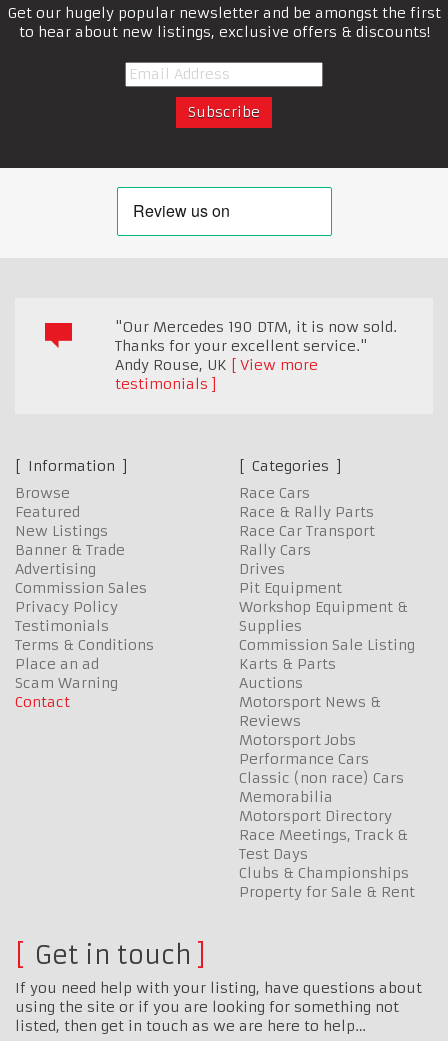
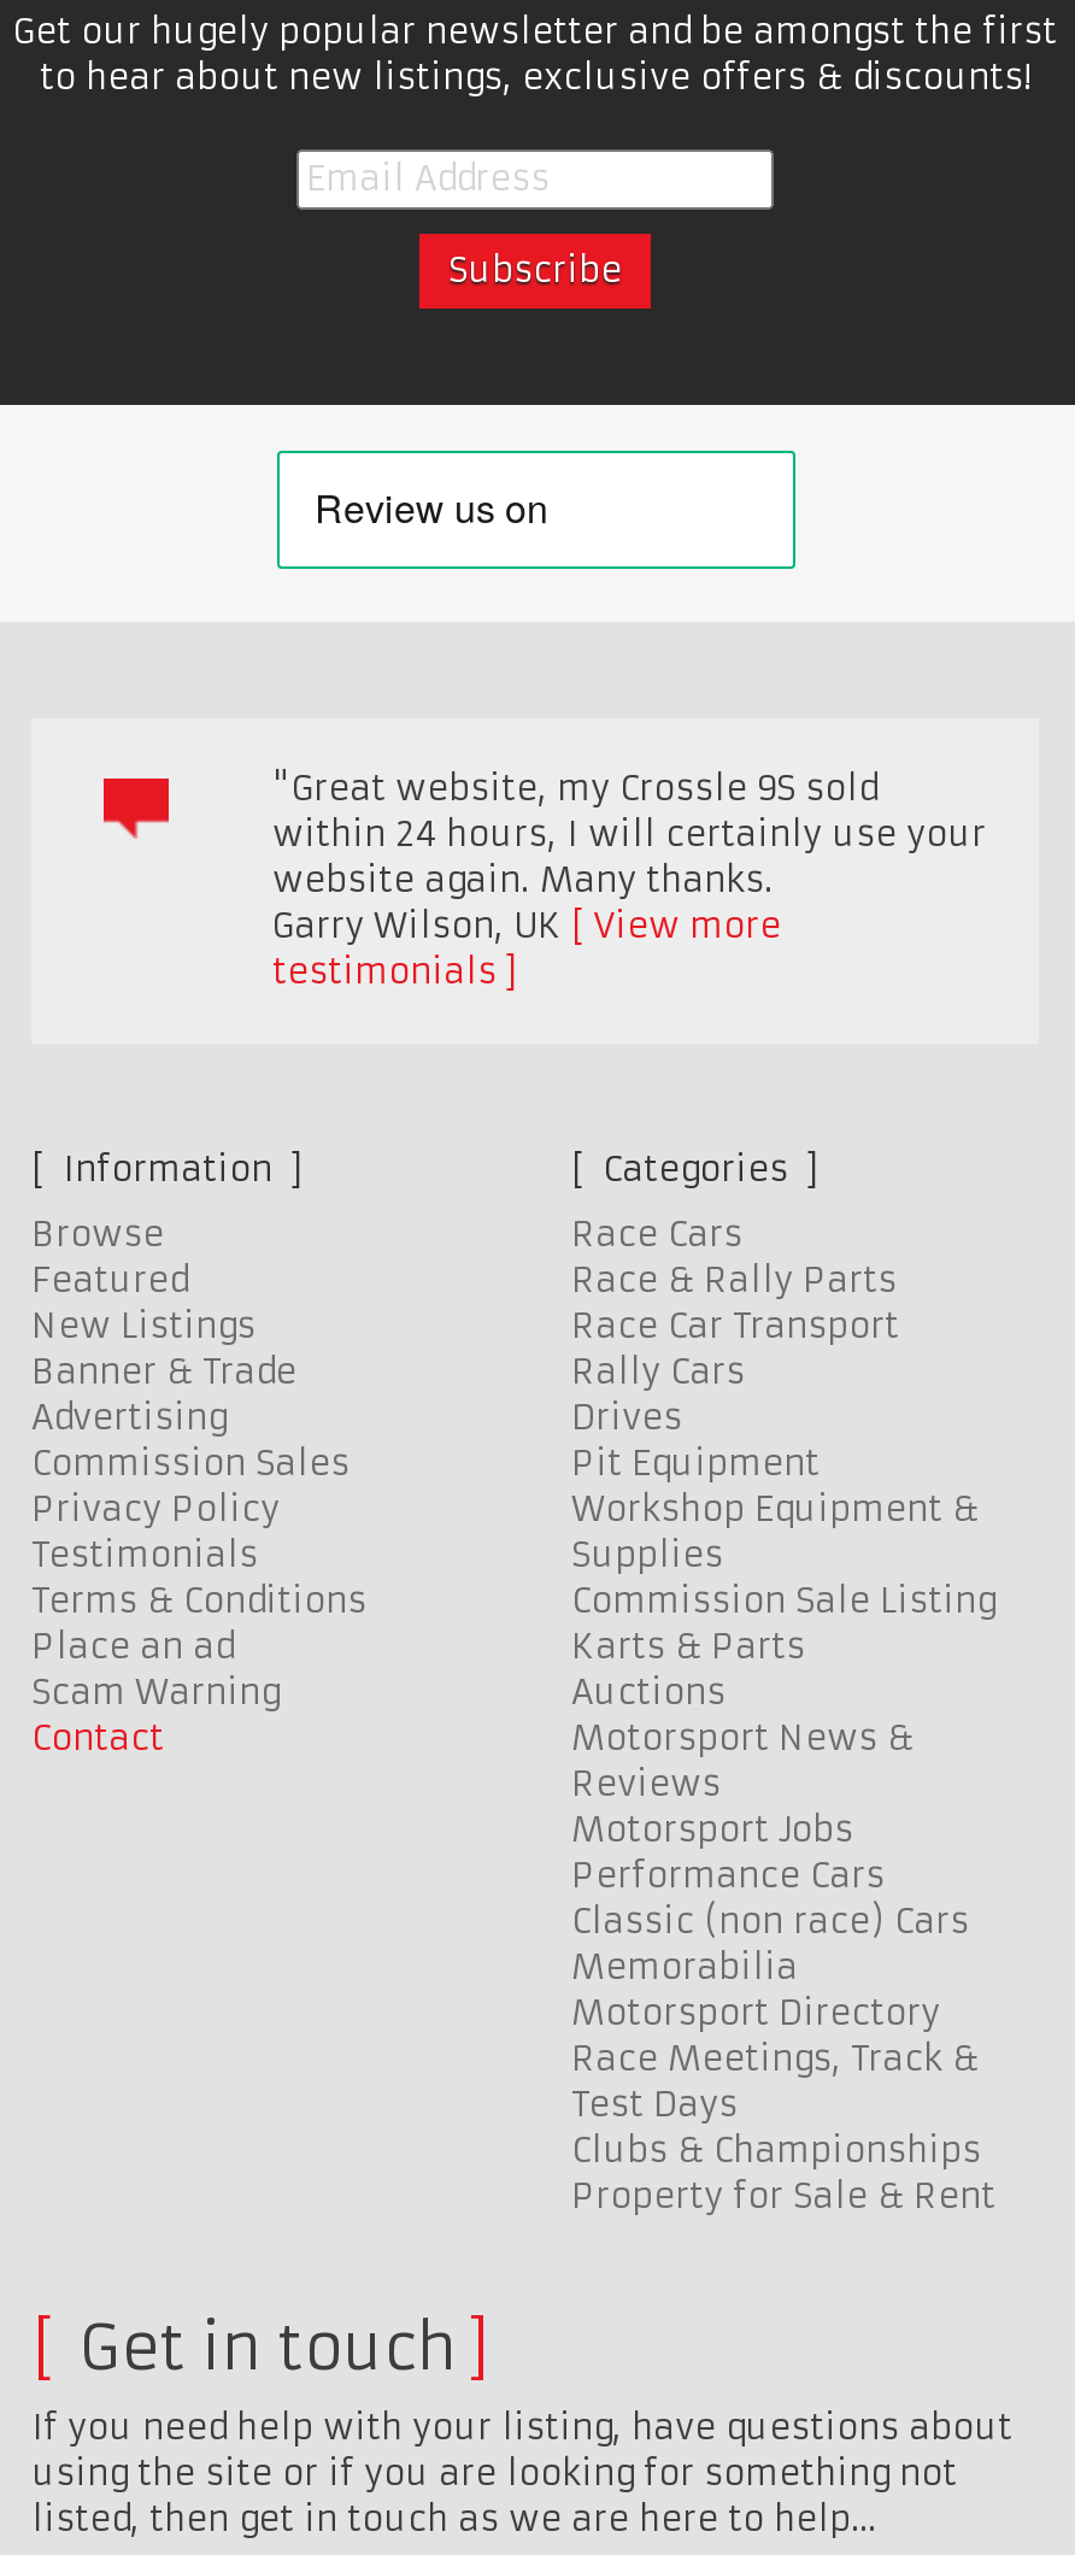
- "Our Mercedes 190 DTM, it is now sold.
- Thanks for your excellent service."
- Andy Rouse, UK View more
+ "Great website, my Crossle 9S sold
+ within 24 hours, I will certainly use your
+ website again. Many thanks.
+ Garry Wilson, UK View more
